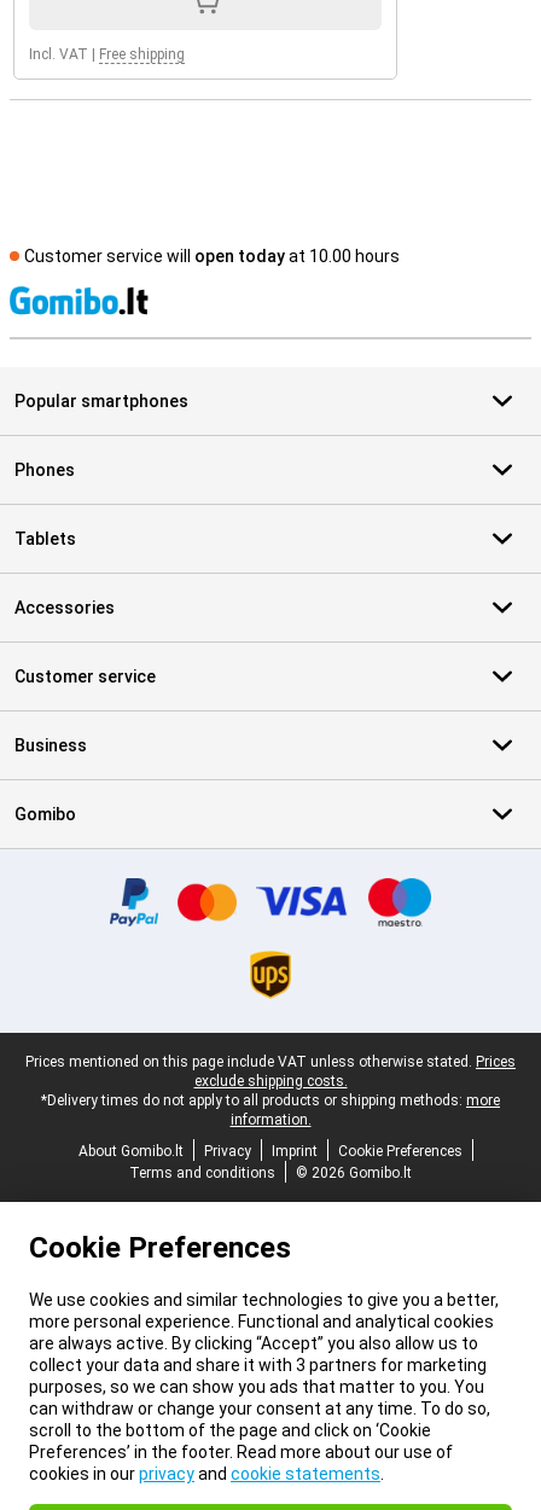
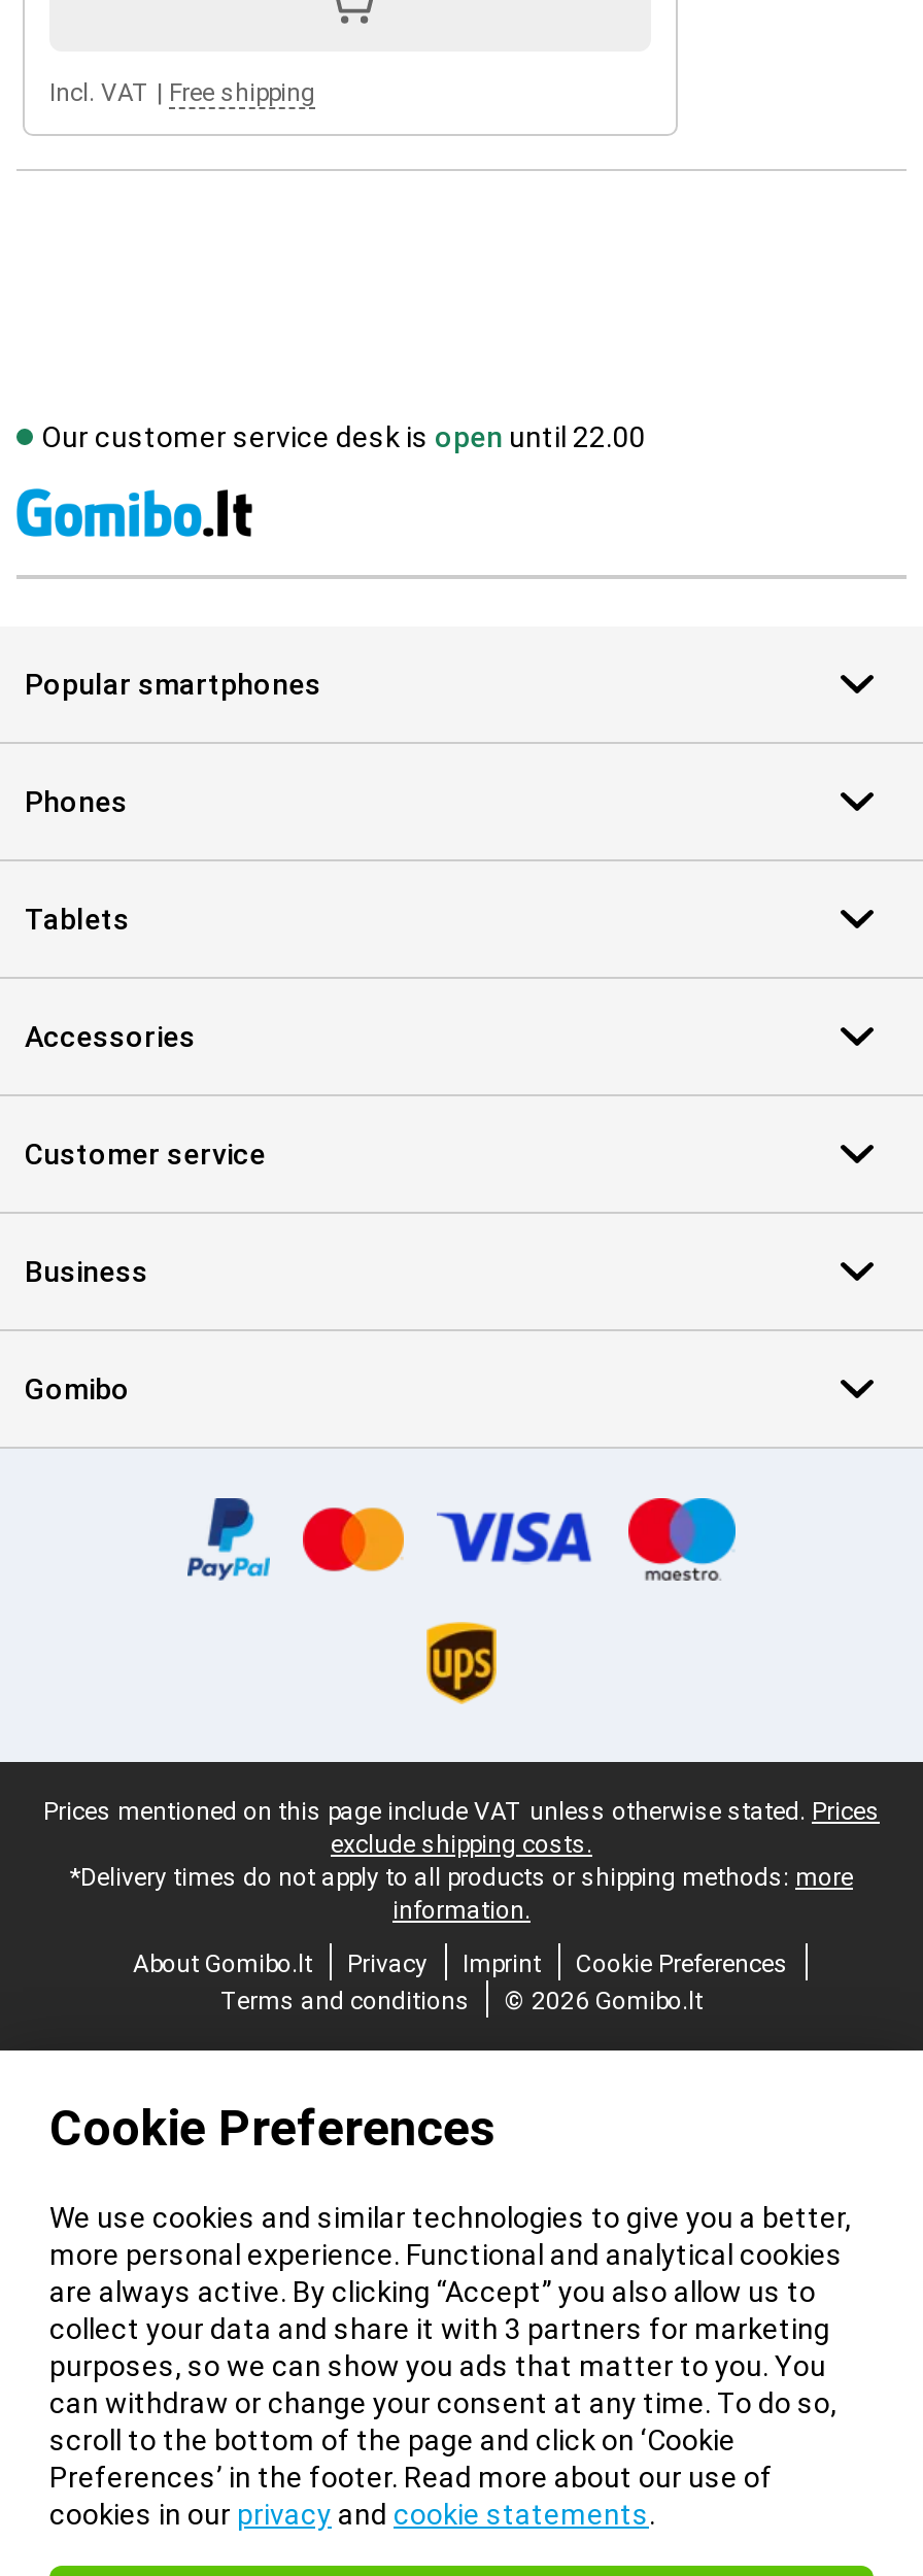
- Customer service will open today at 10.00 hours
+ Our customer service desk is open until 22.00
